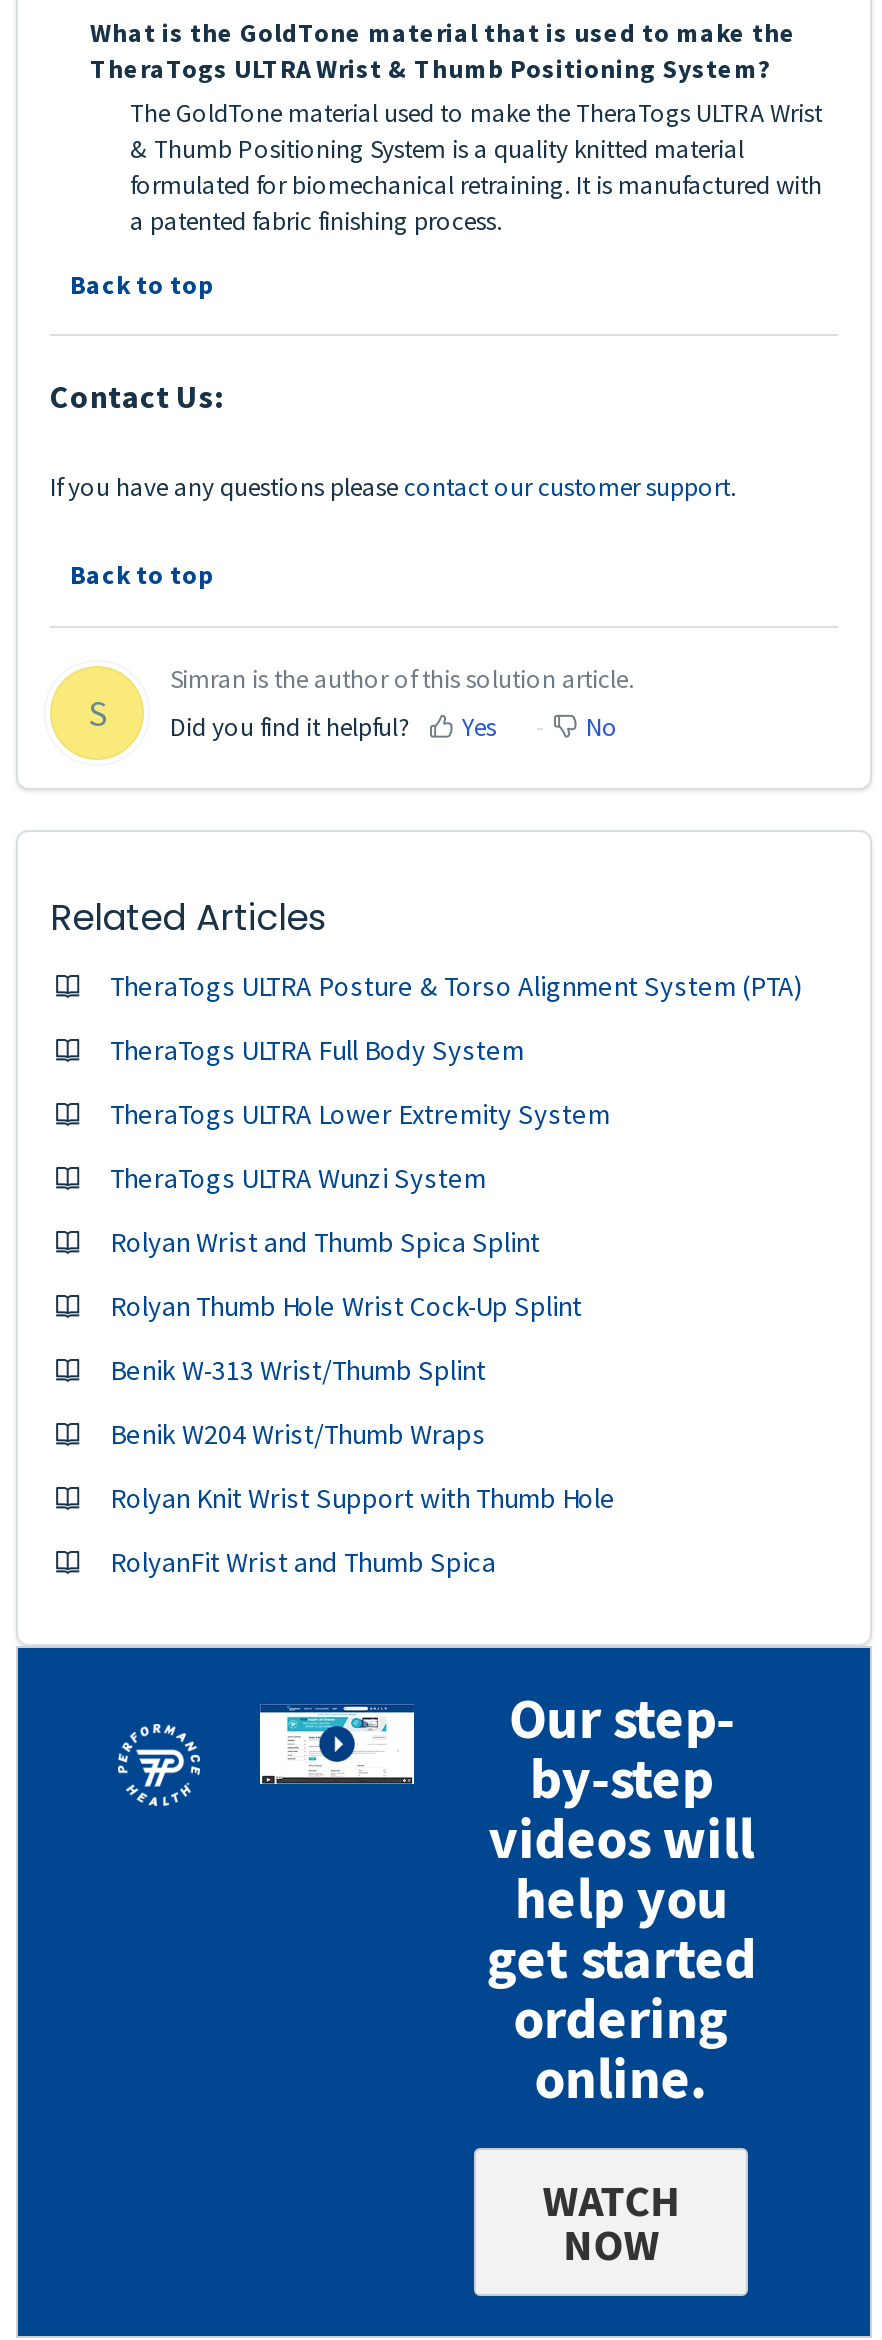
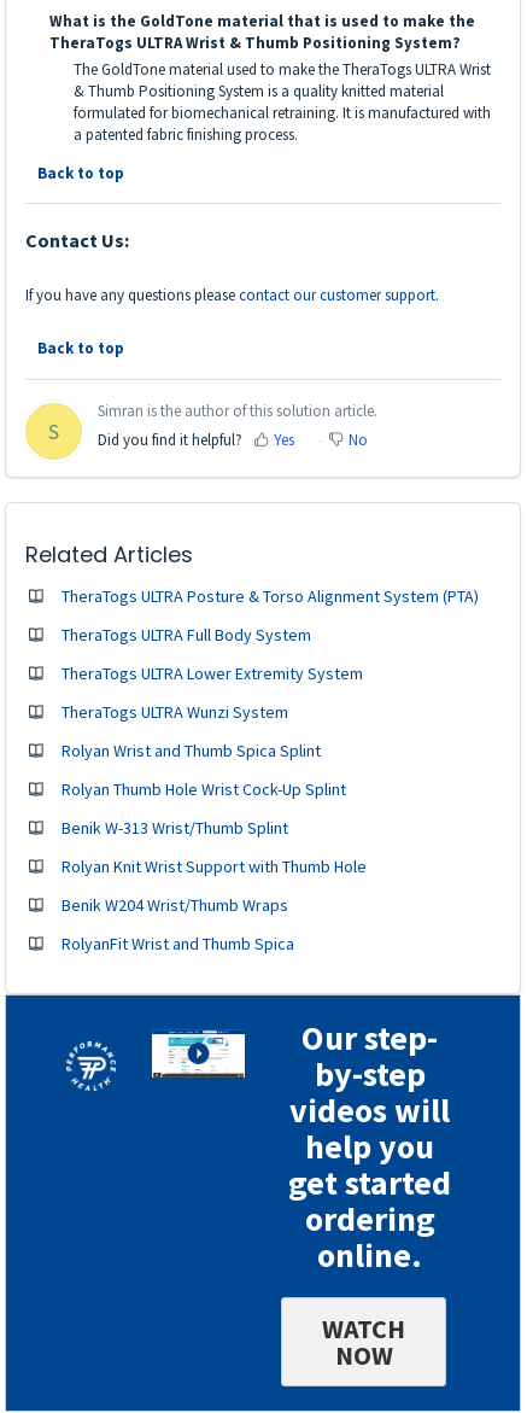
moved down: Benik W204 Wrist/Thumb Wraps

moved up: Rolyan Knit Wrist Support with Thumb Hole
